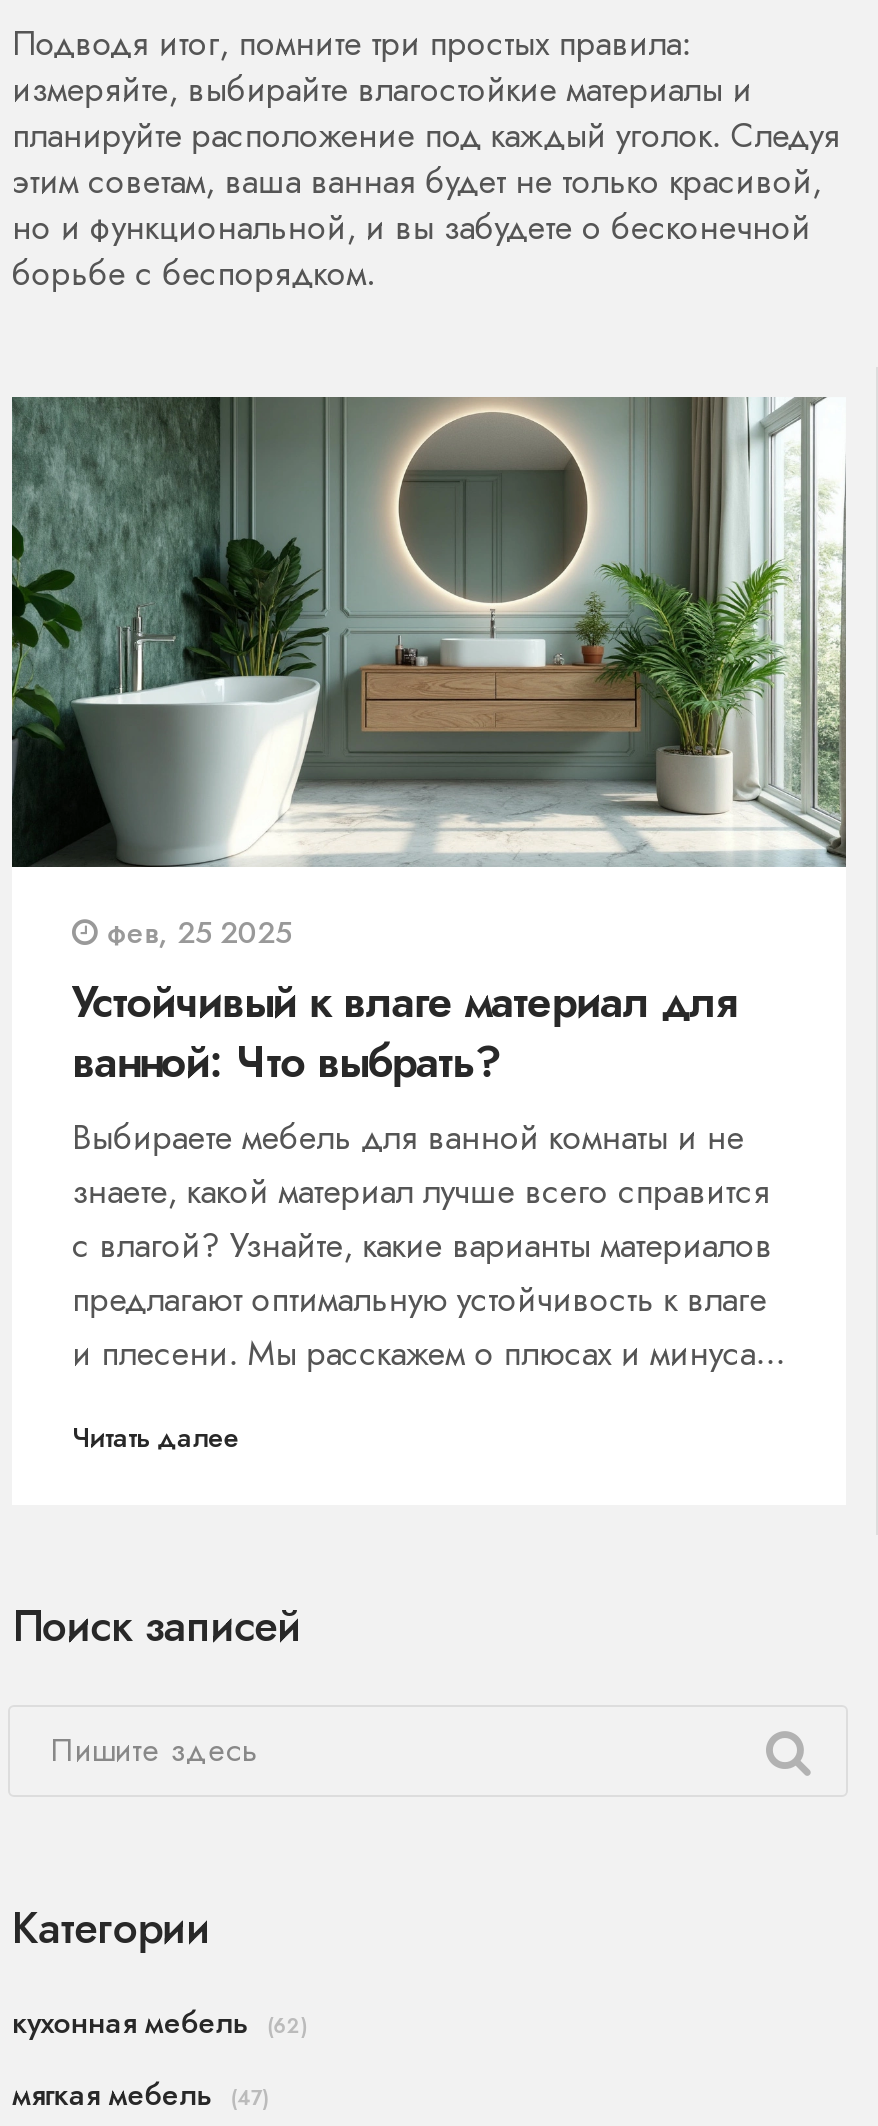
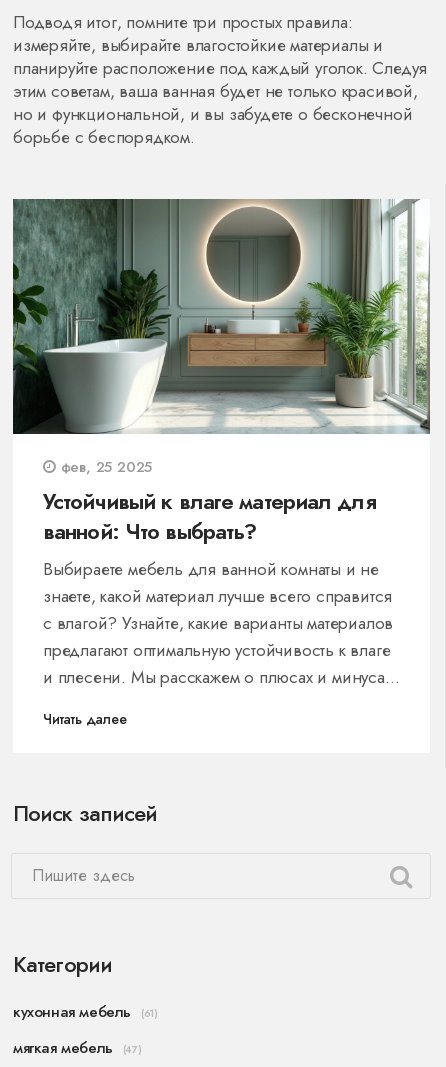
- кухонная мебель (62)
+ кухонная мебель (61)
